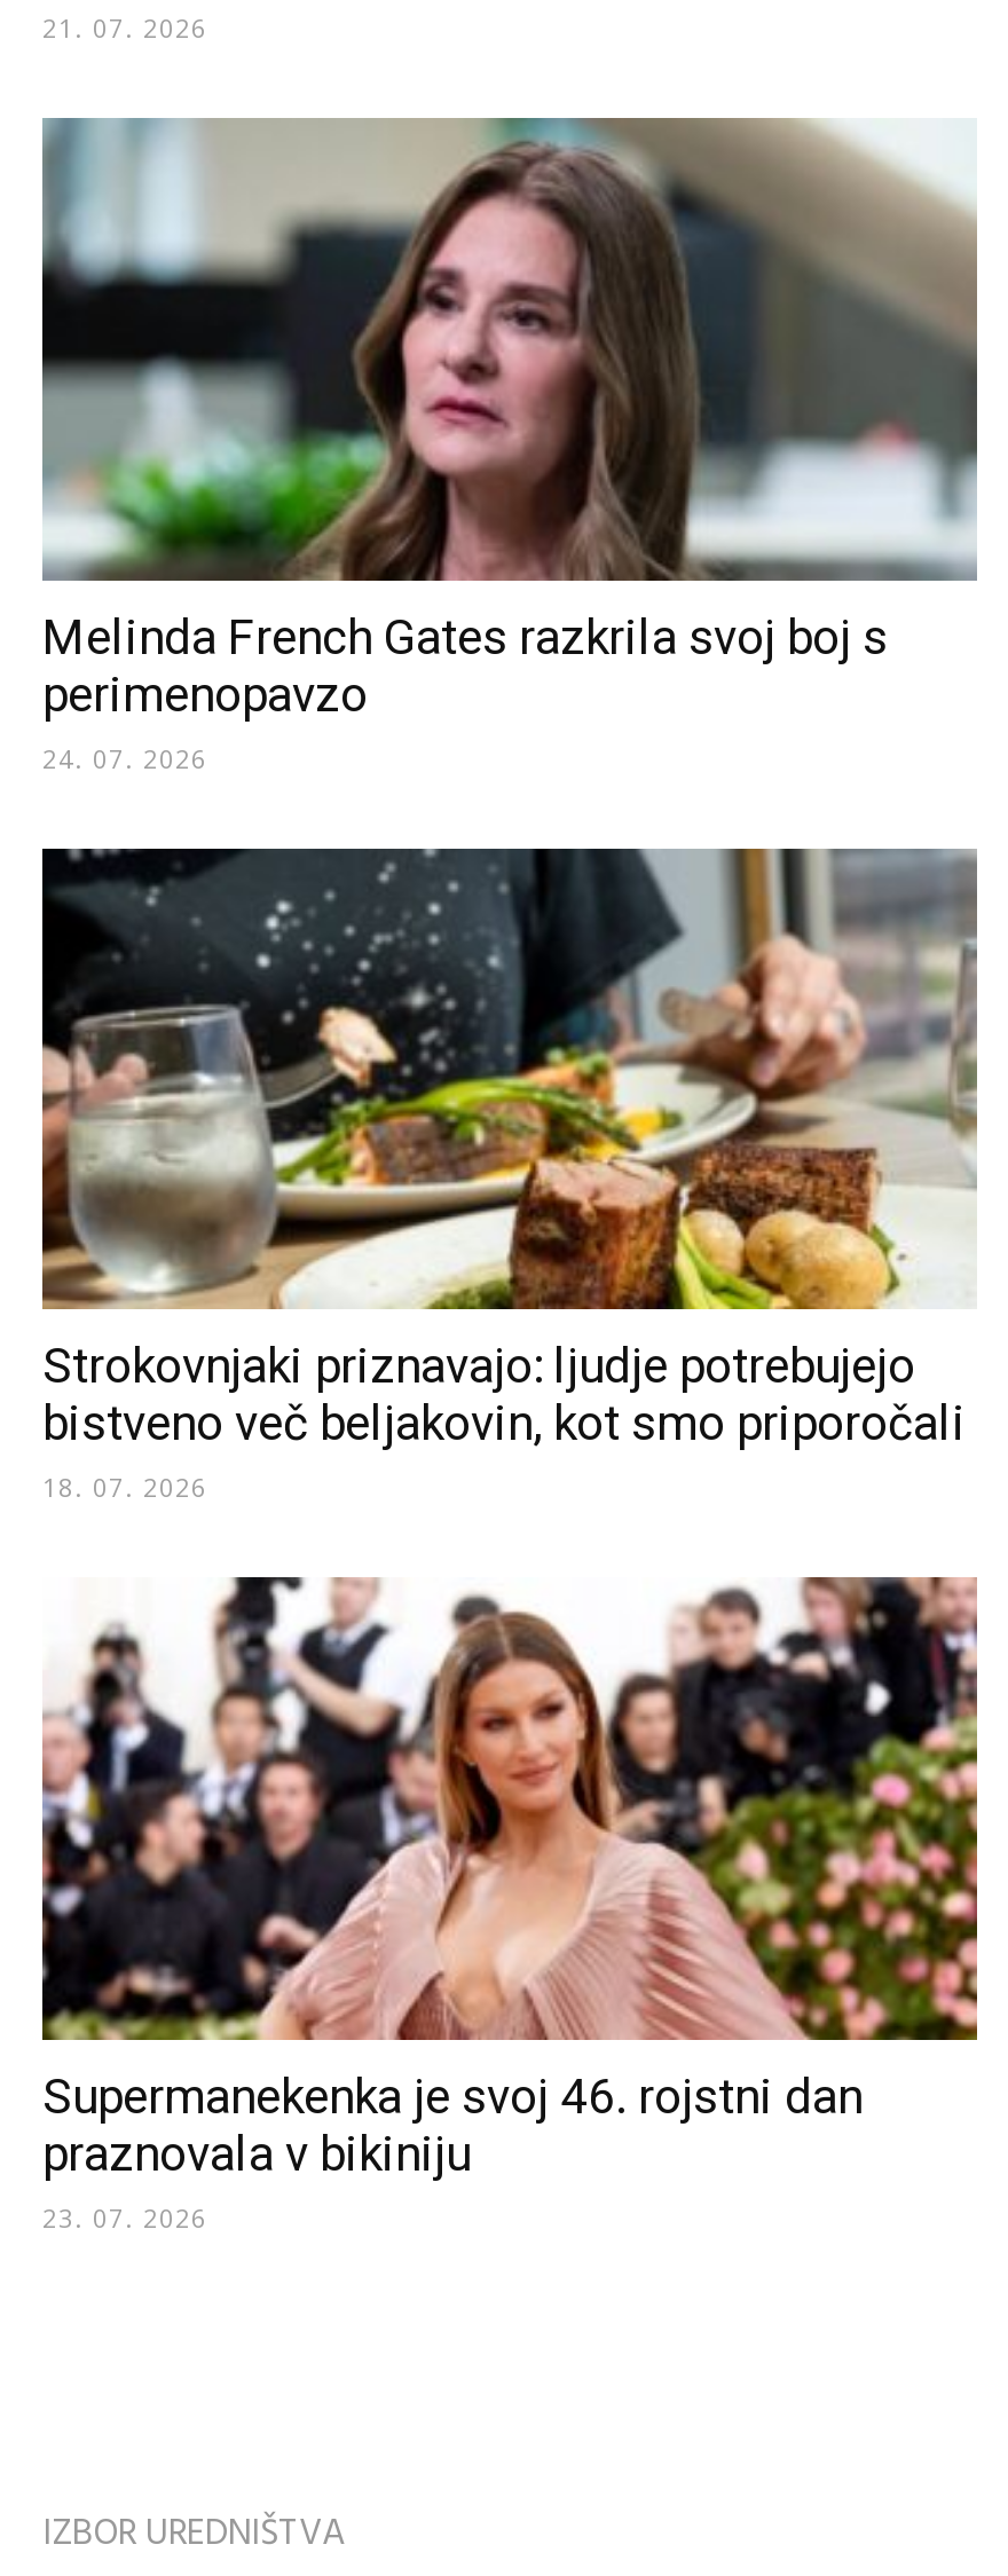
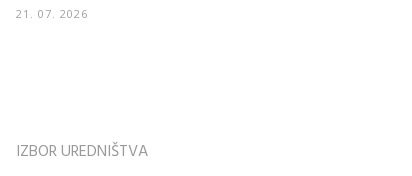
- [image]
- Melinda French Gates razkrila svoj boj s
- perimenopavzo
- 24. 07. 2026

- [image]
- Strokovnjaki priznavajo: ljudje potrebujejo
- bistveno več beljakovin, kot smo priporočali
- 18. 07. 2026

- [image]
- Supermanekenka je svoj 46. rojstni dan
- praznovala v bikiniju
- 23. 07. 2026
